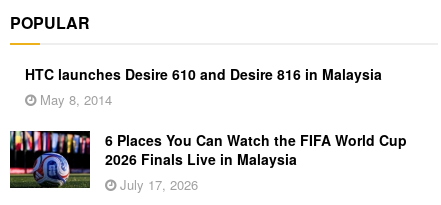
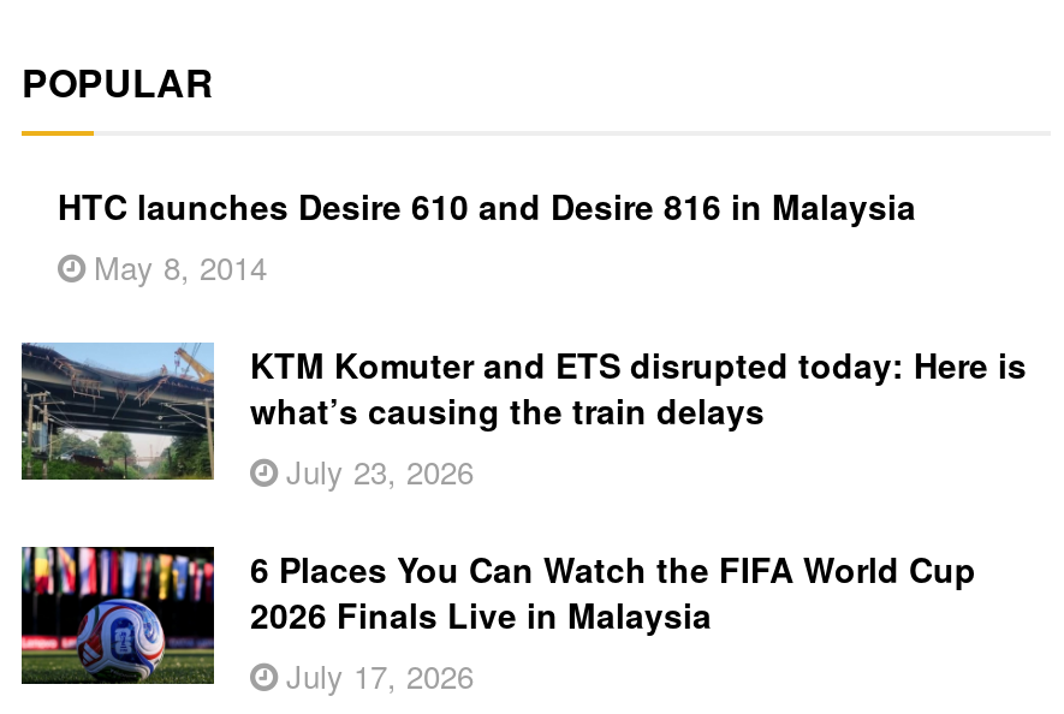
+ [image]
+ KTM Komuter and ETS disrupted today: Here is
+ what’s causing the train delays
+ July 23, 2026
